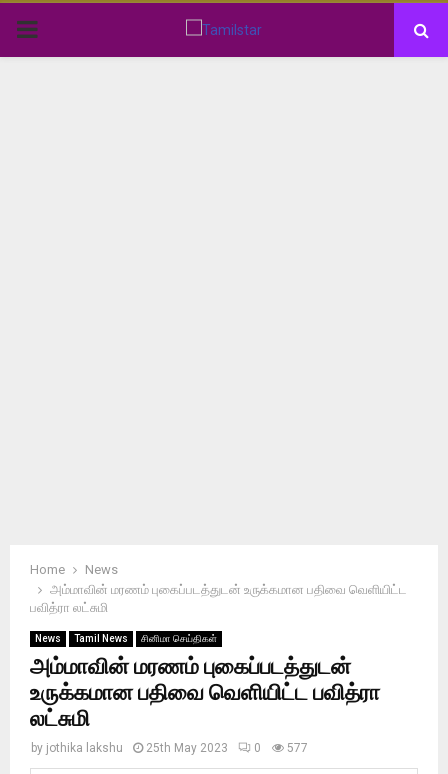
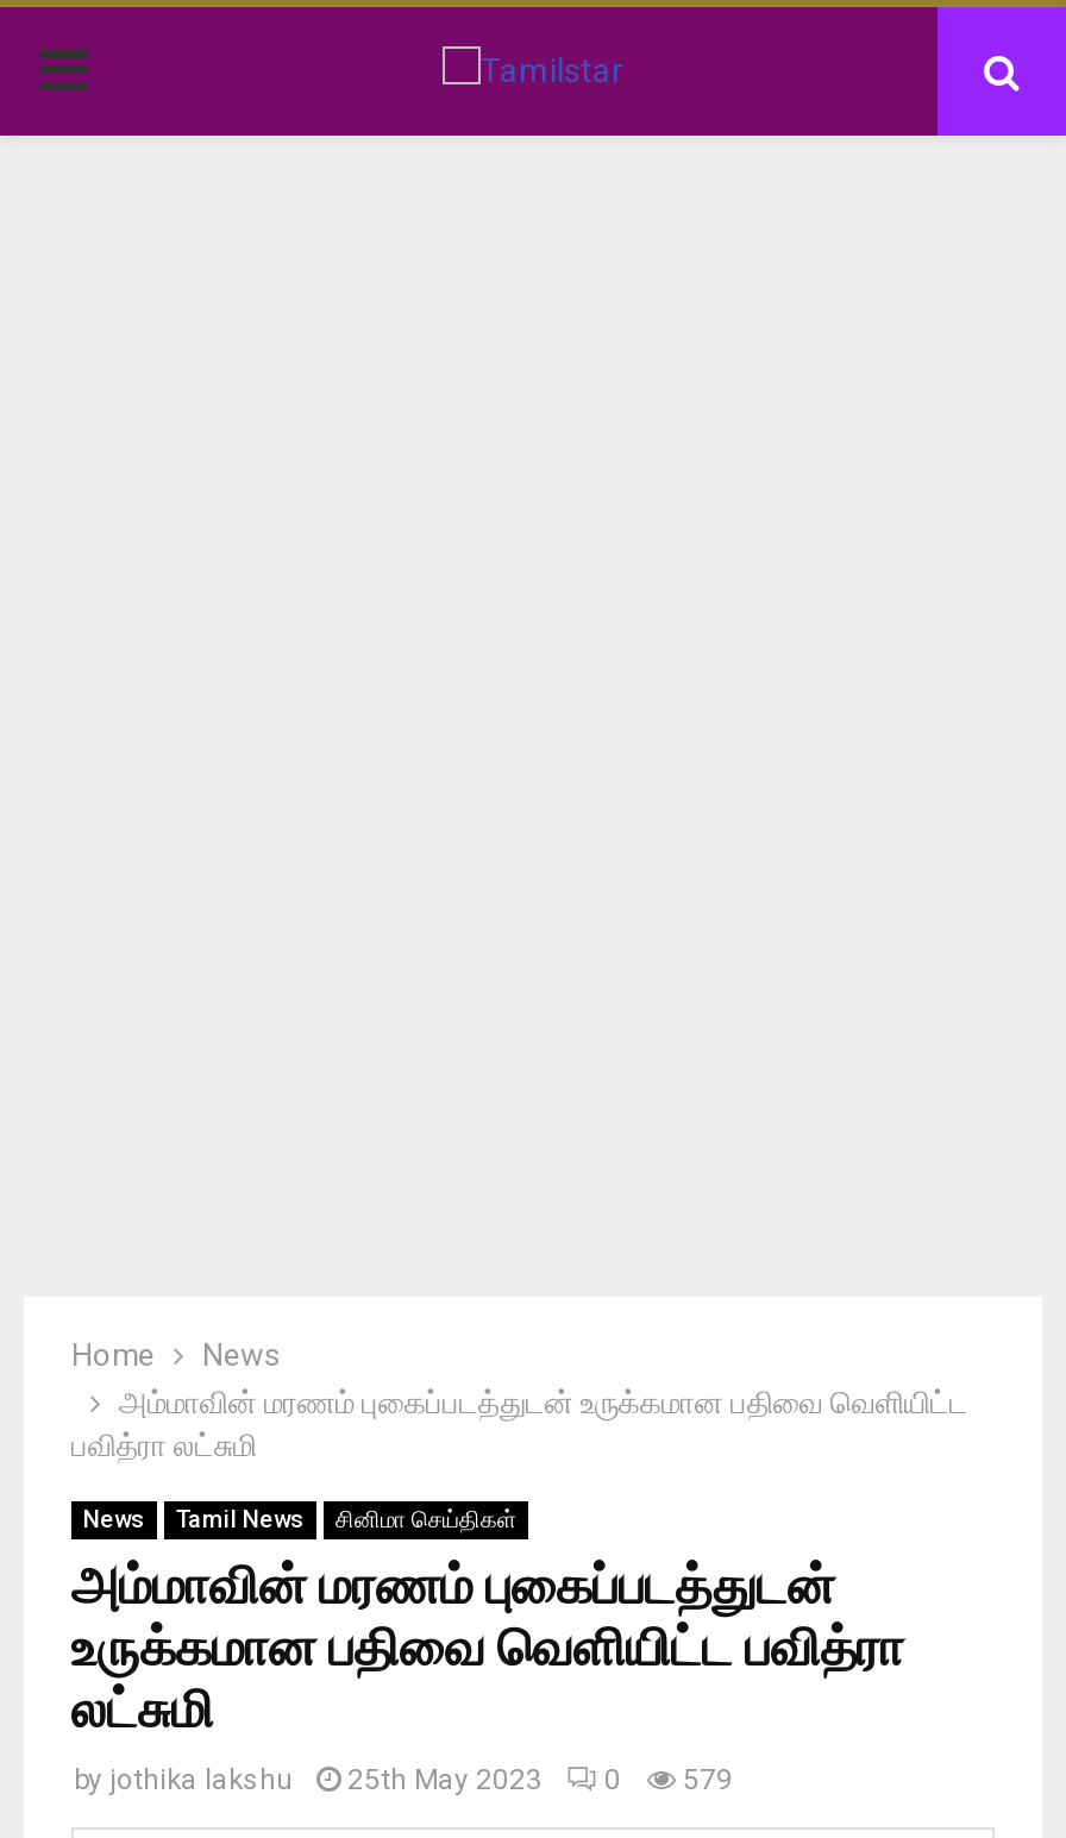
- by jothika lakshu 25th May 2023 0 577
+ by jothika lakshu 25th May 2023 0 579
